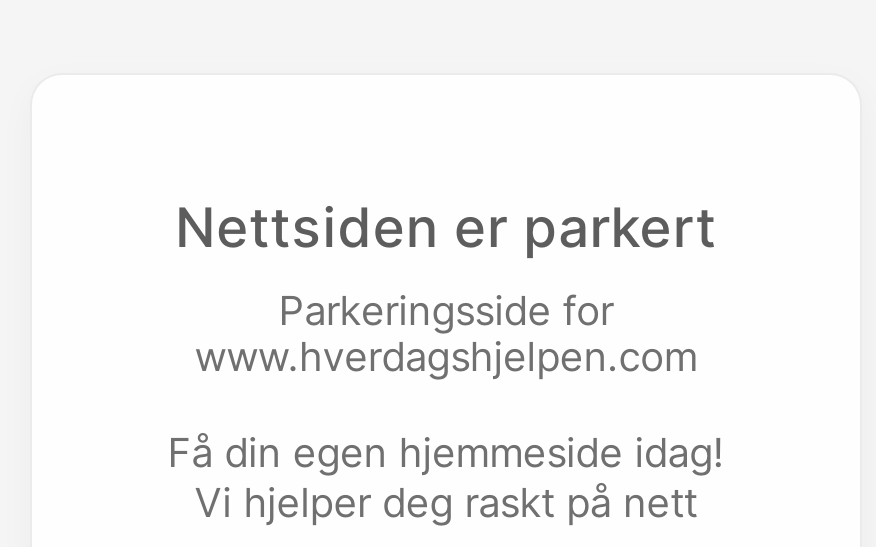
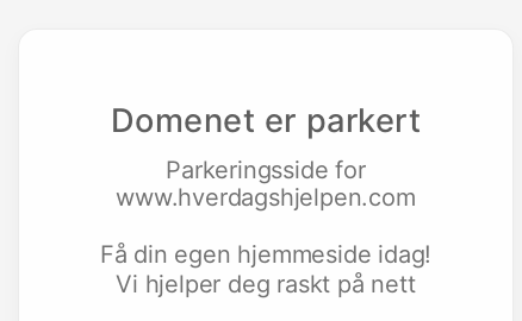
- Nettsiden er parkert
+ Domenet er parkert
